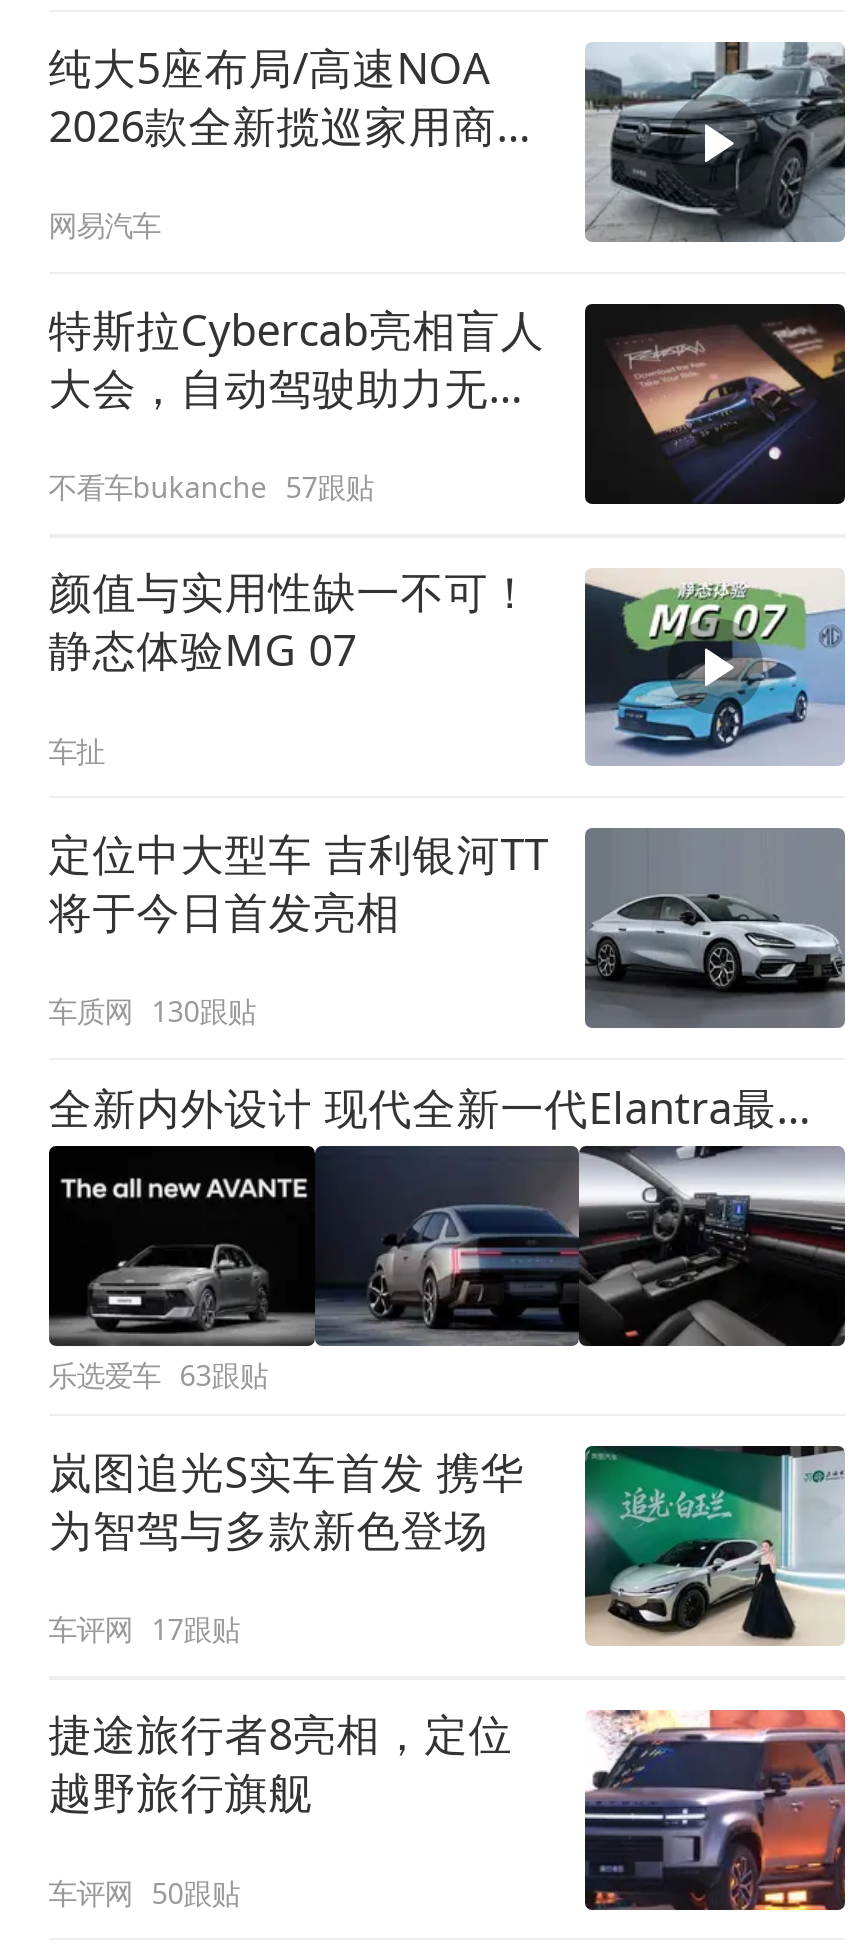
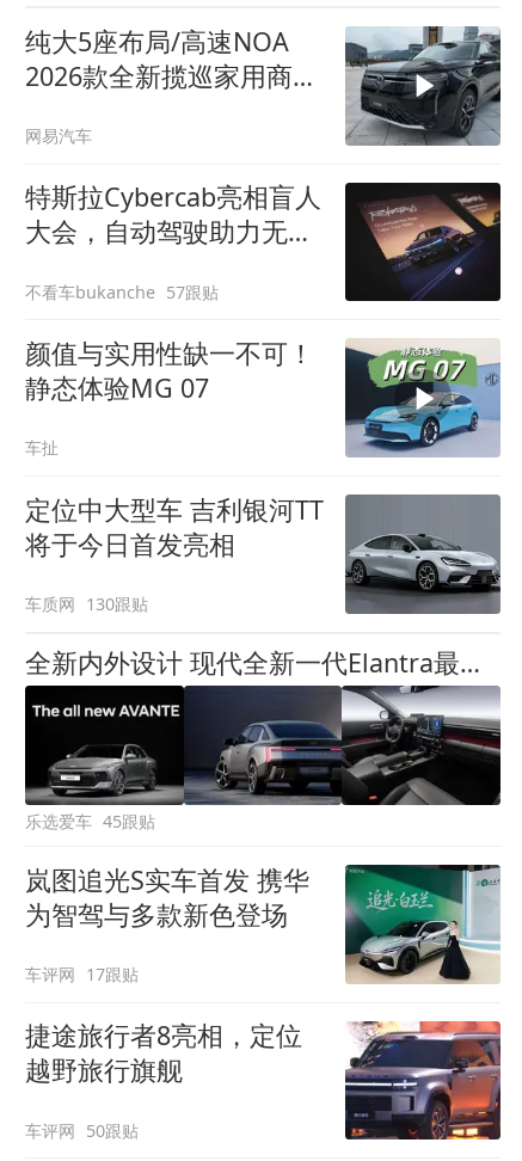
- 乐选爱车 63跟贴
+ 乐选爱车 45跟贴
